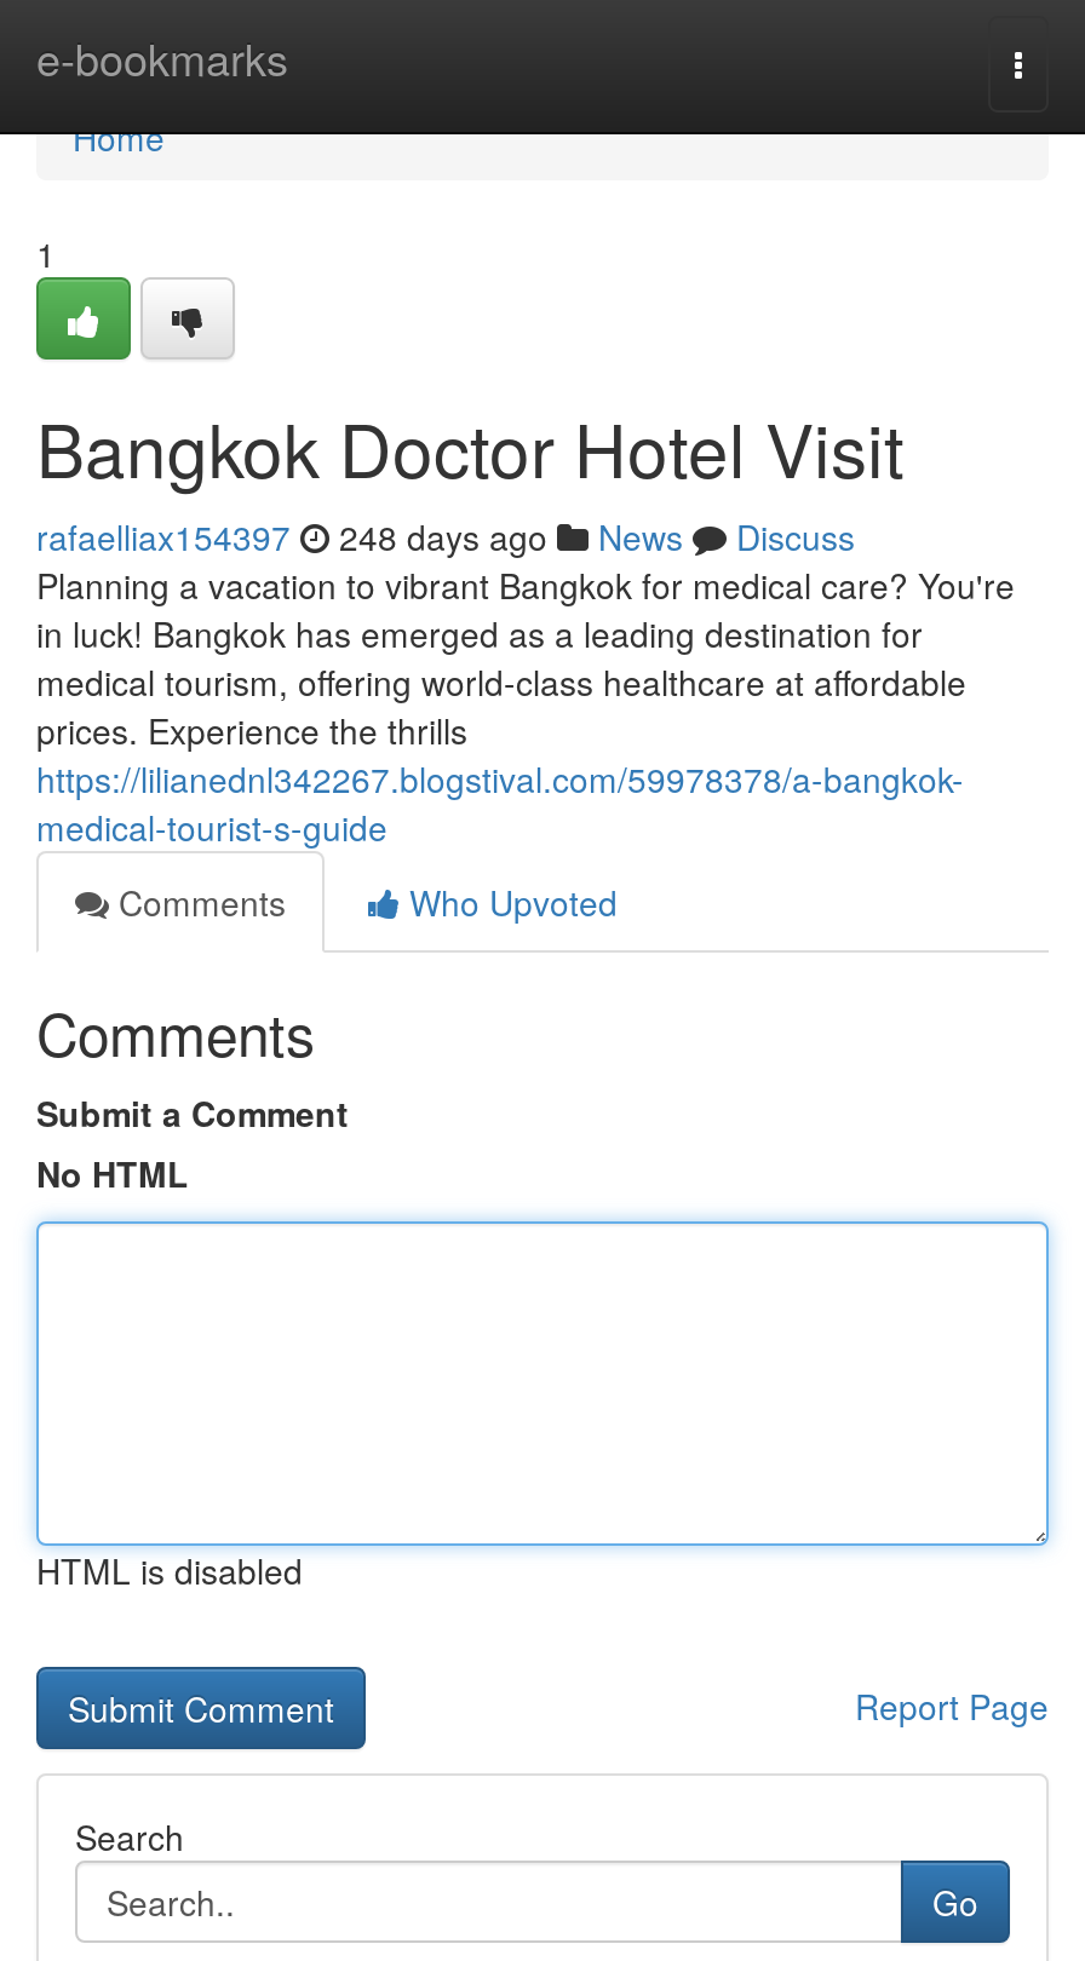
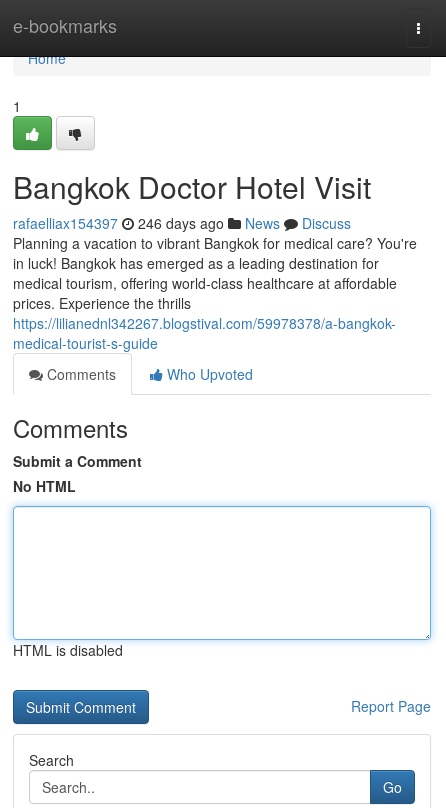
- rafaelliax154397 248 days ago News Discuss
+ rafaelliax154397 246 days ago News Discuss
